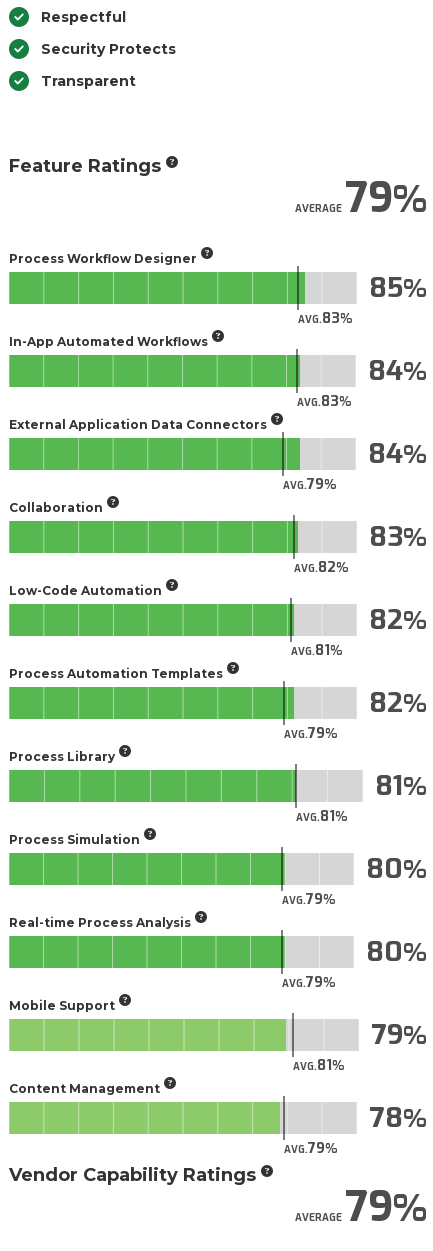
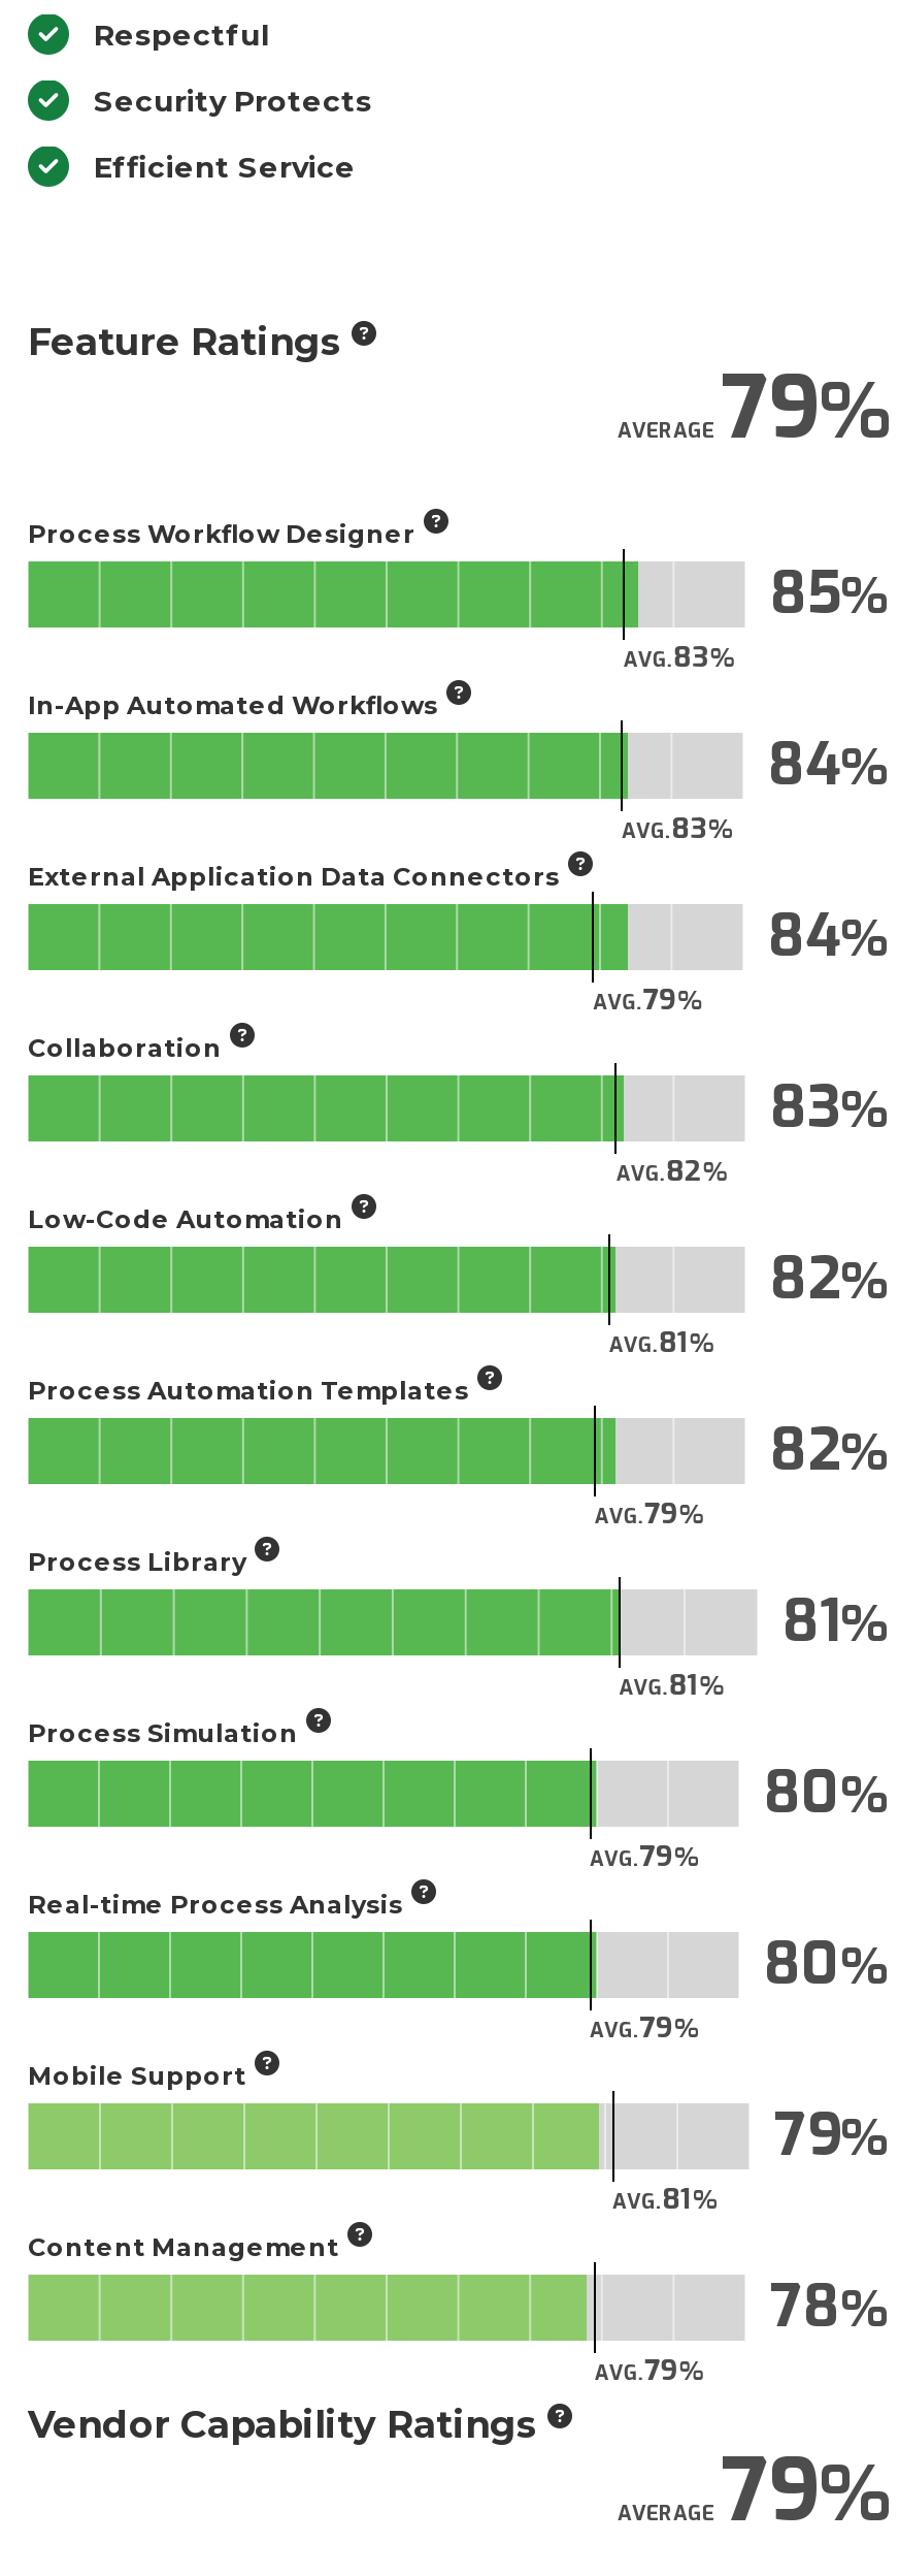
- Transparent
+ Efficient Service
